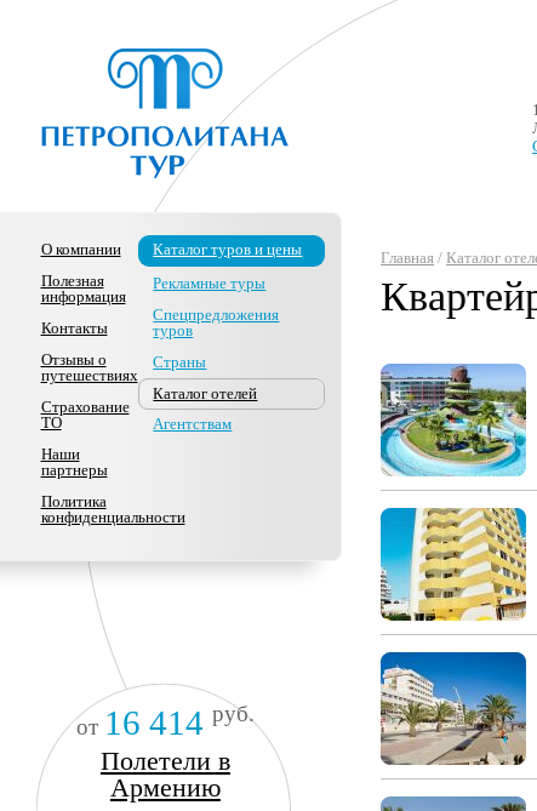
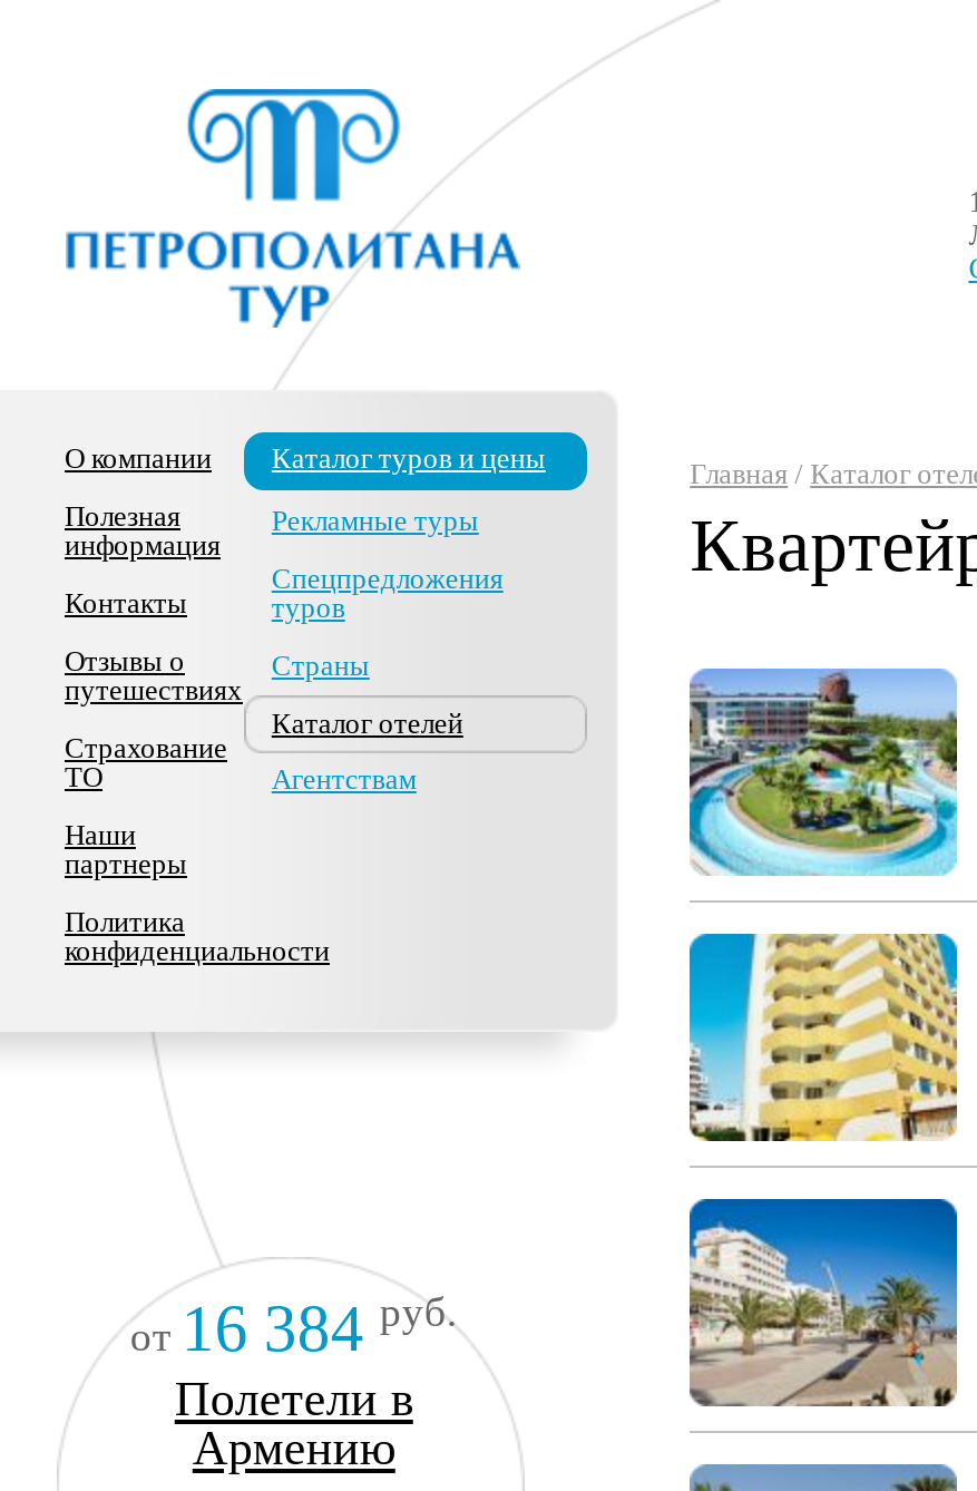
- от 16 414 руб.
+ от 16 384 руб.
